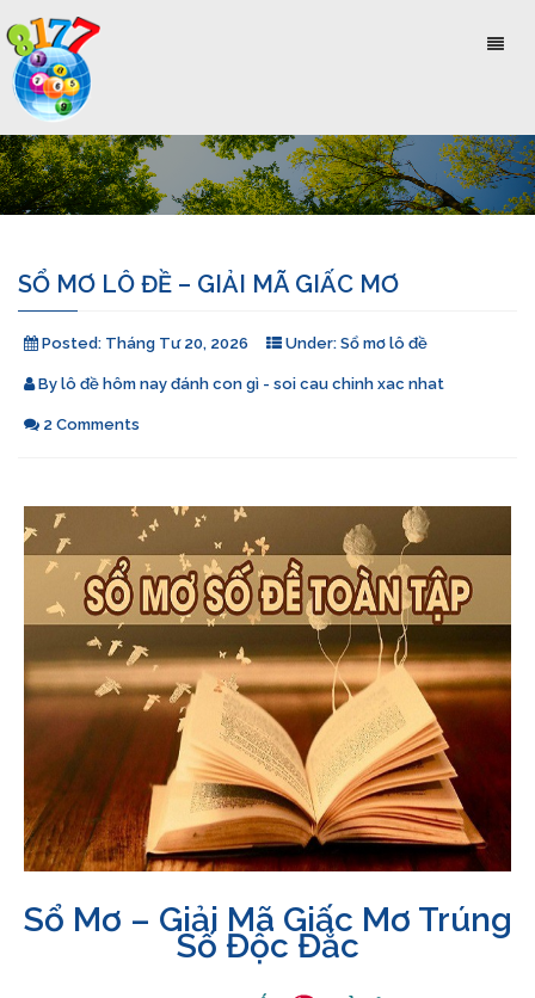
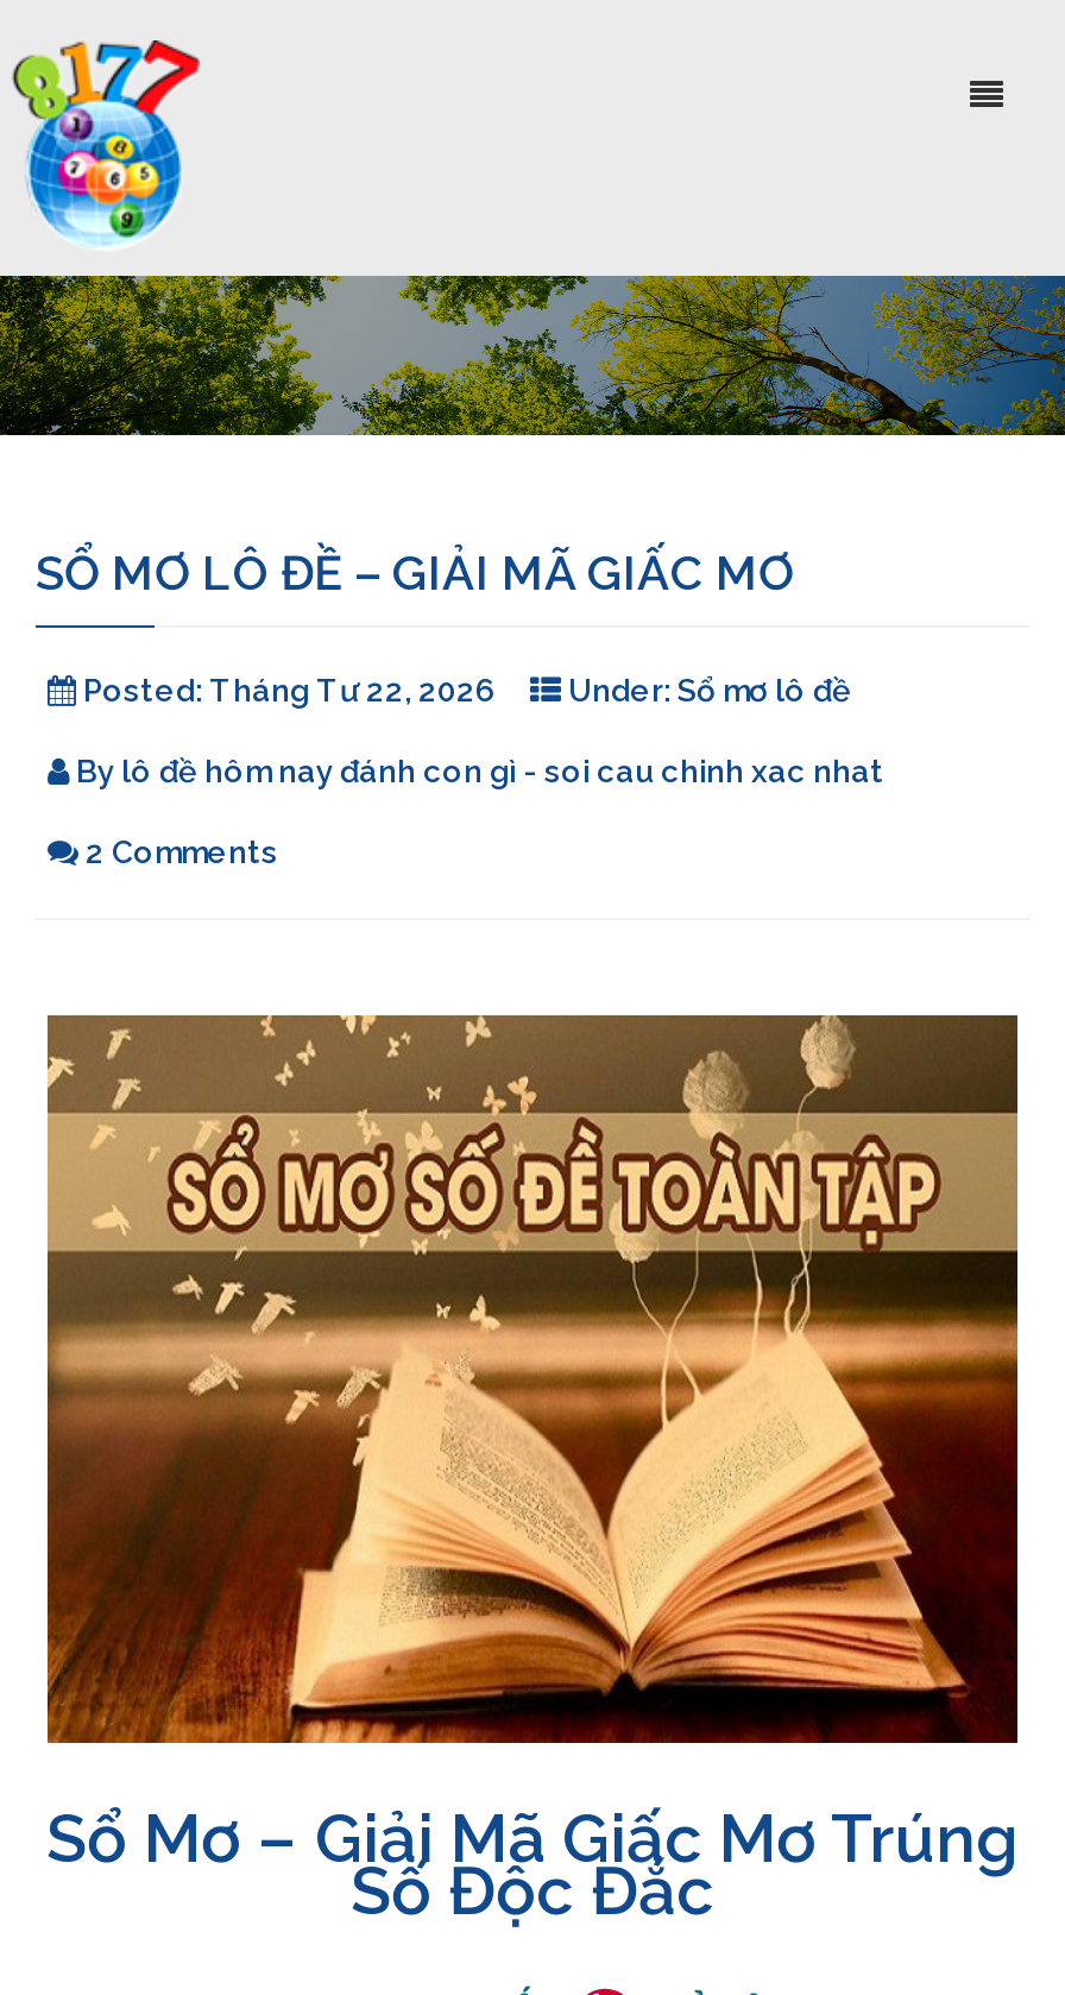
- Posted: Tháng Tư 20, 2026
+ Posted: Tháng Tư 22, 2026
